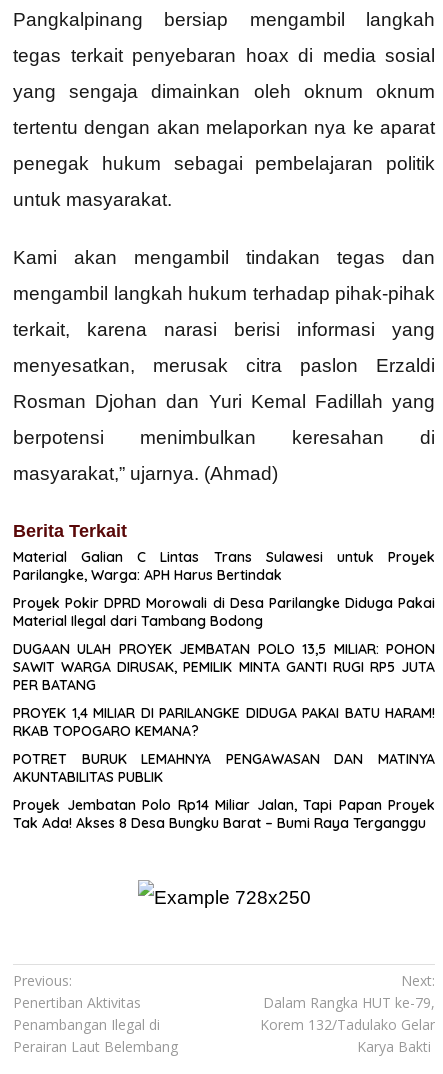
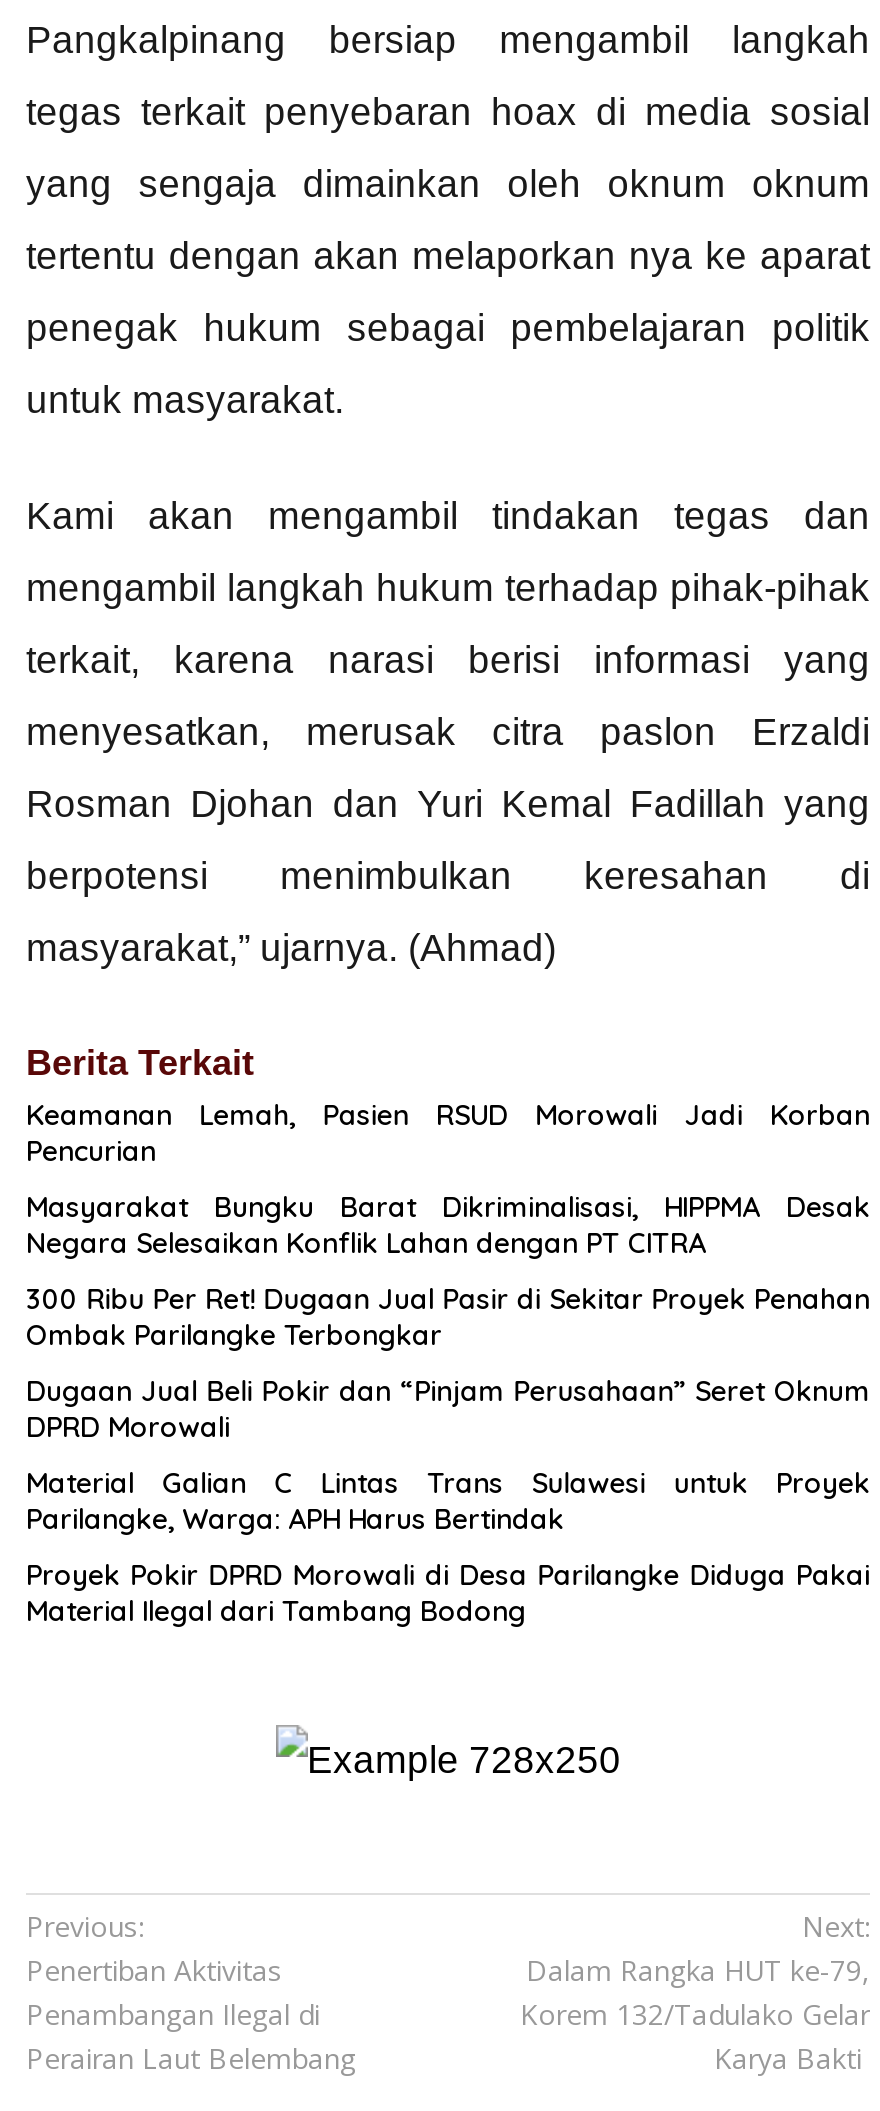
+ Keamanan Lemah, Pasien RSUD Morowali Jadi Korban
+ Pencurian
+ Masyarakat Bungku Barat Dikriminalisasi, HIPPMA Desak
+ Negara Selesaikan Konflik Lahan dengan PT CITRA
+ 300 Ribu Per Ret! Dugaan Jual Pasir di Sekitar Proyek Penahan
+ Ombak Parilangke Terbongkar
+ Dugaan Jual Beli Pokir dan “Pinjam Perusahaan” Seret Oknum
+ DPRD Morowali

moved down: Material Galian C Lintas Trans Sulawesi untuk Proyek | Parilangke, Warga: APH Harus Bertindak | Proyek Pokir DPRD Morowali di Desa Parilangke Diduga Pakai | Material Ilegal dari Tambang Bodong

- DUGAAN ULAH PROYEK JEMBATAN POLO 13,5 MILIAR: POHON
- SAWIT WARGA DIRUSAK, PEMILIK MINTA GANTI RUGI RP5 JUTA
- PER BATANG
- PROYEK 1,4 MILIAR DI PARILANGKE DIDUGA PAKAI BATU HARAM!
- RKAB TOPOGARO KEMANA?
- POTRET BURUK LEMAHNYA PENGAWASAN DAN MATINYA
- AKUNTABILITAS PUBLIK
- Proyek Jembatan Polo Rp14 Miliar Jalan, Tapi Papan Proyek
- Tak Ada! Akses 8 Desa Bungku Barat – Bumi Raya Terganggu
